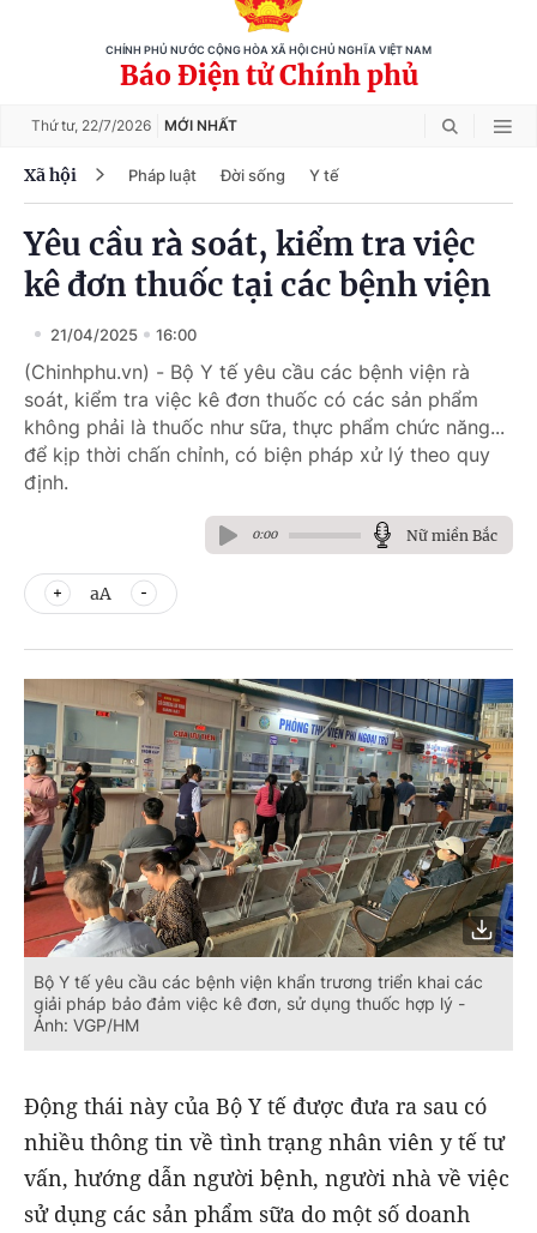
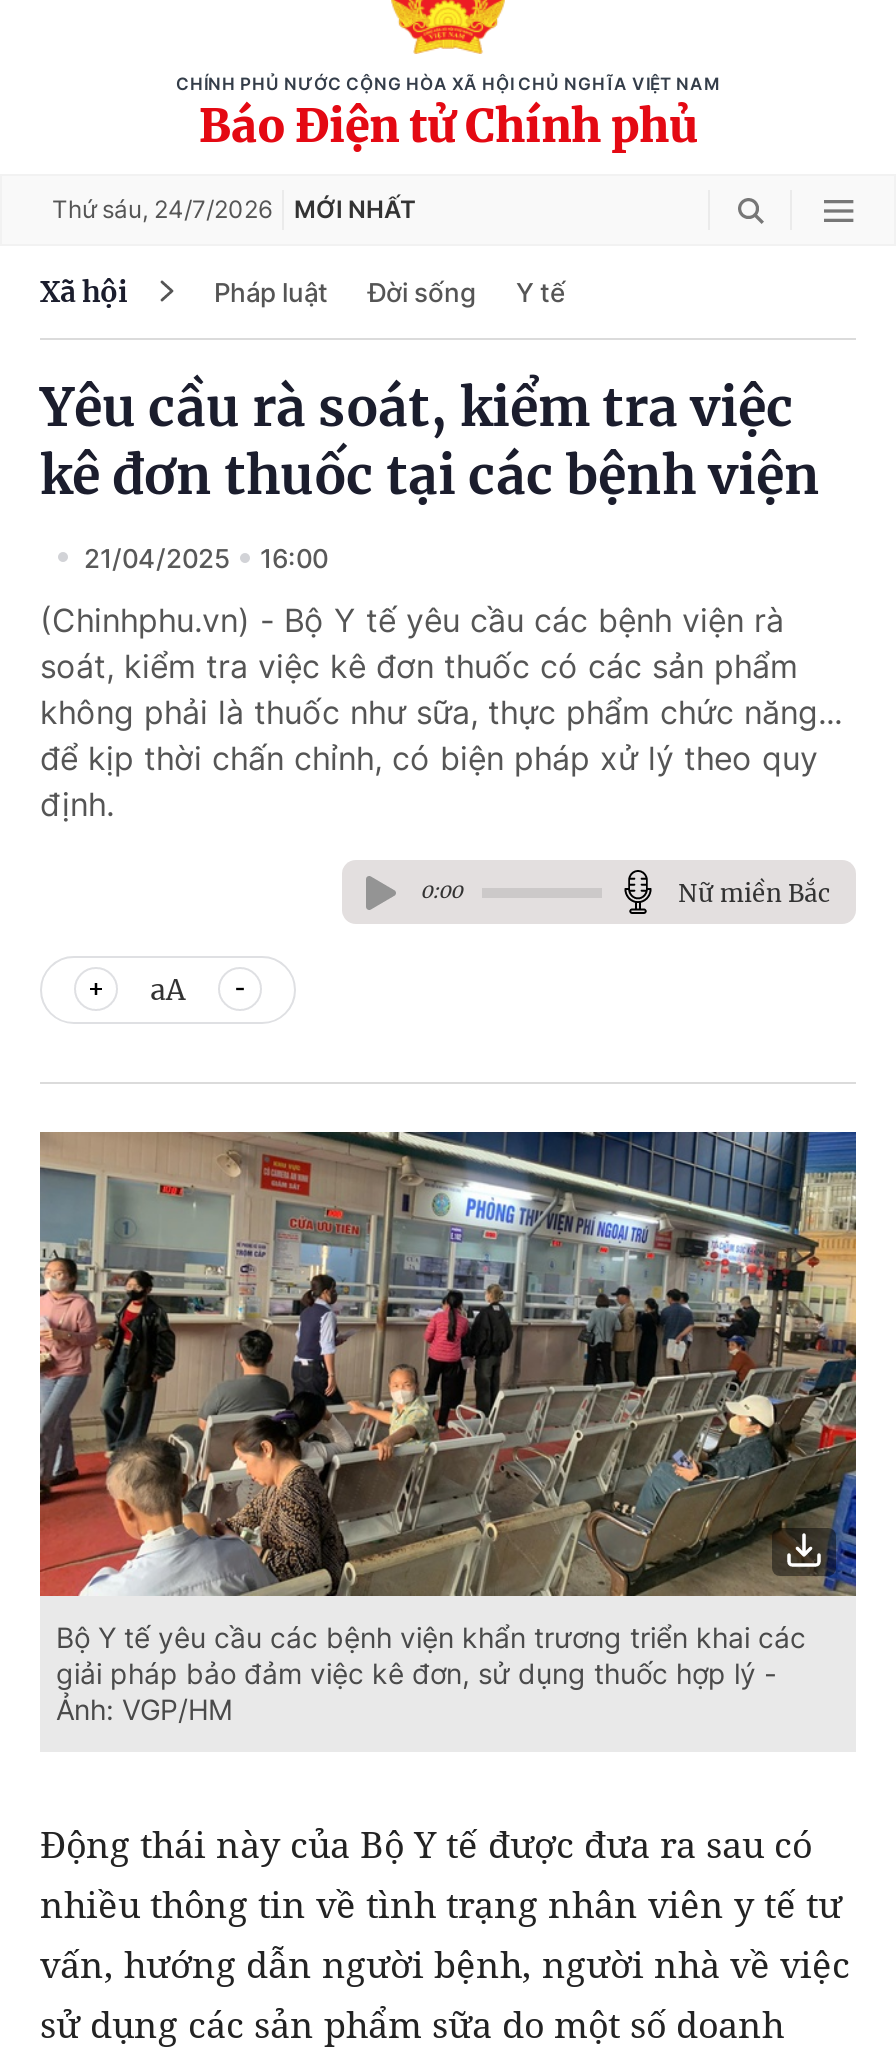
- Thứ tư, 22/7/2026 MỚI NHẤT
+ Thứ sáu, 24/7/2026 MỚI NHẤT
